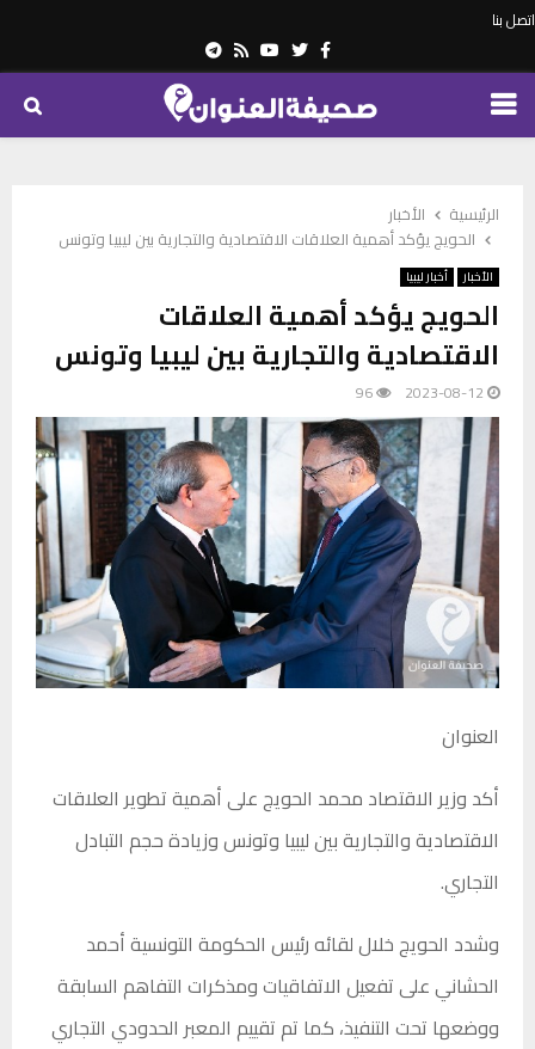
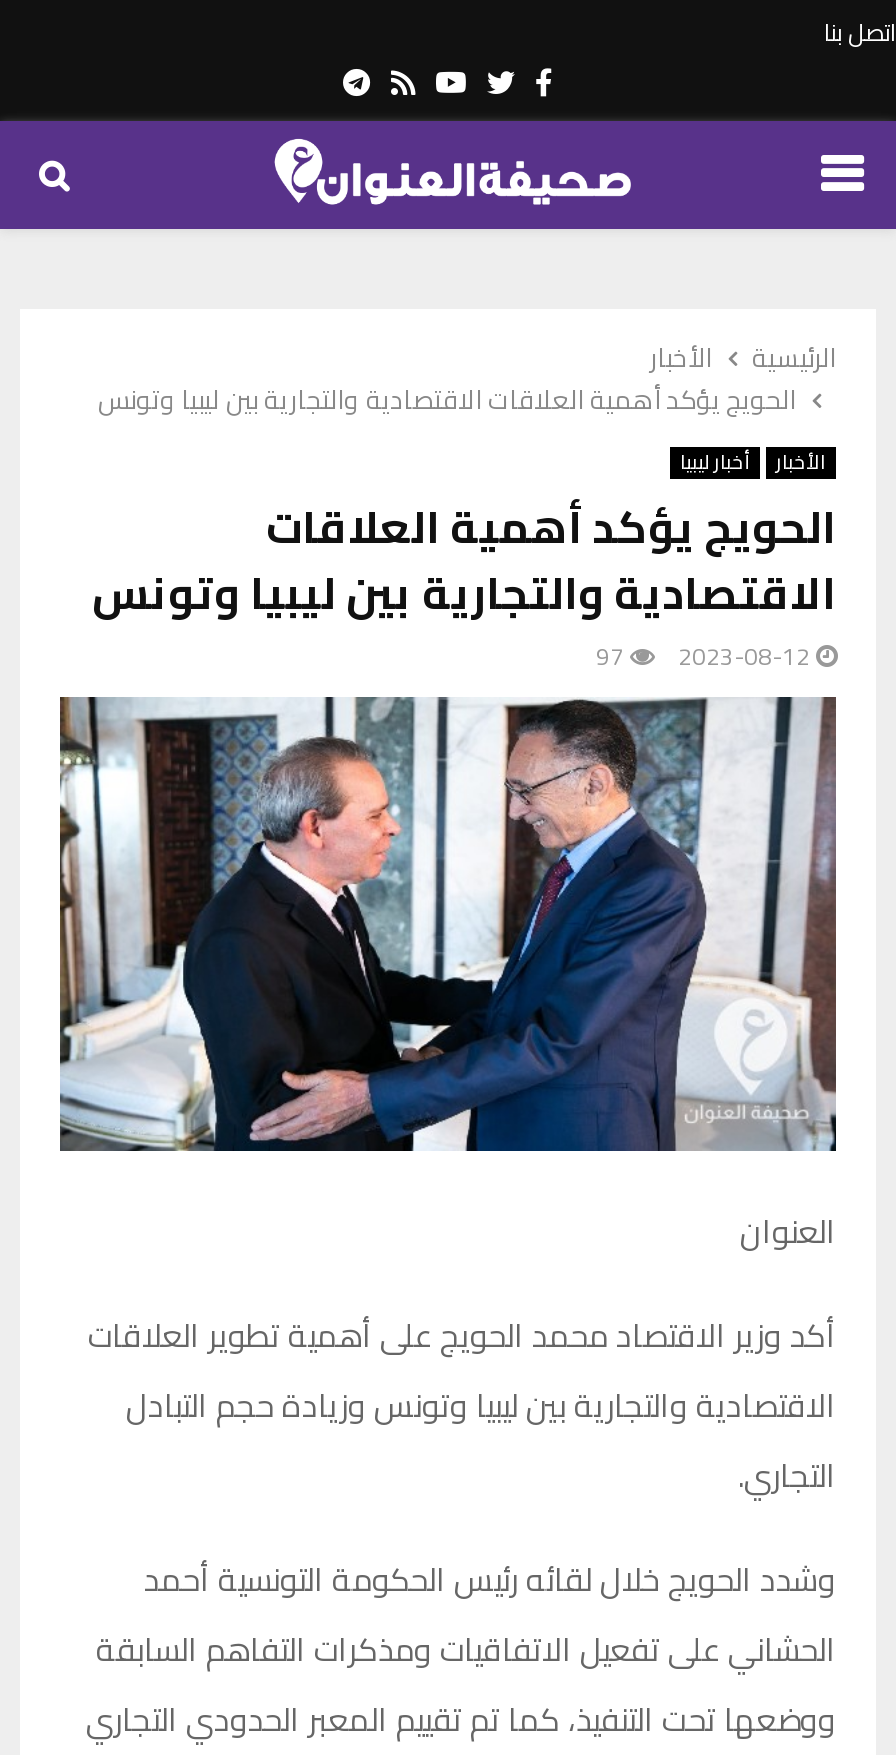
- 96 2023-08-12
+ 97 2023-08-12
